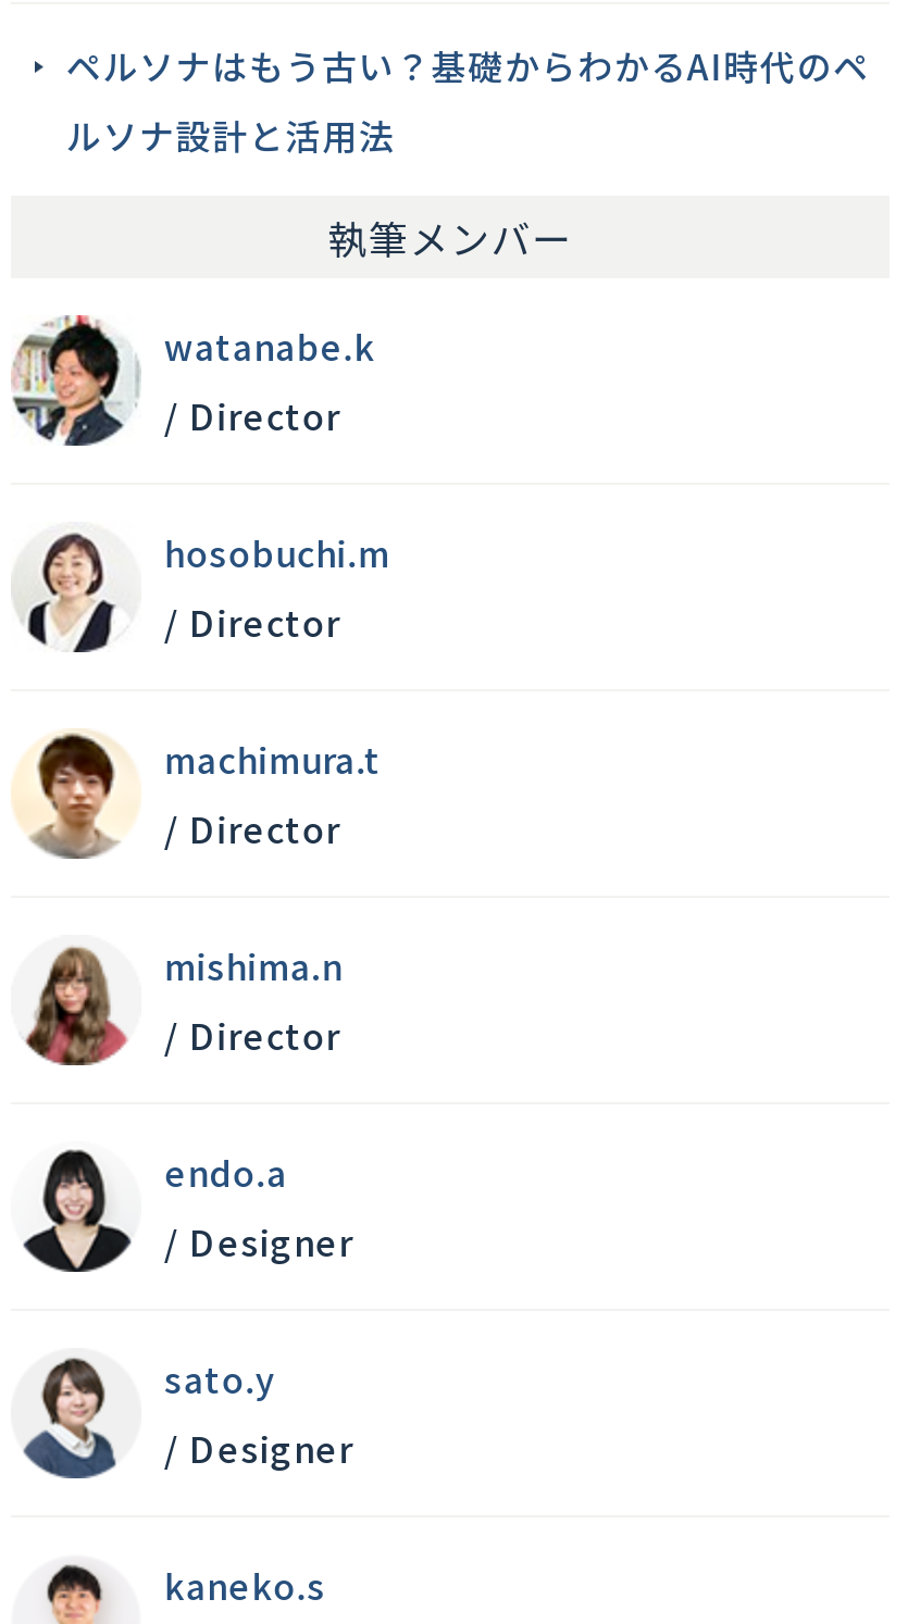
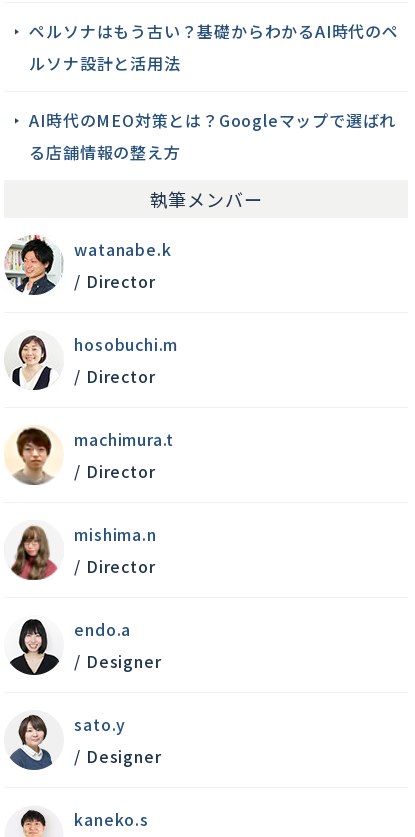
+ AI時代のMEO対策とは？Googleマップで選ばれ
+ る店舗情報の整え方
